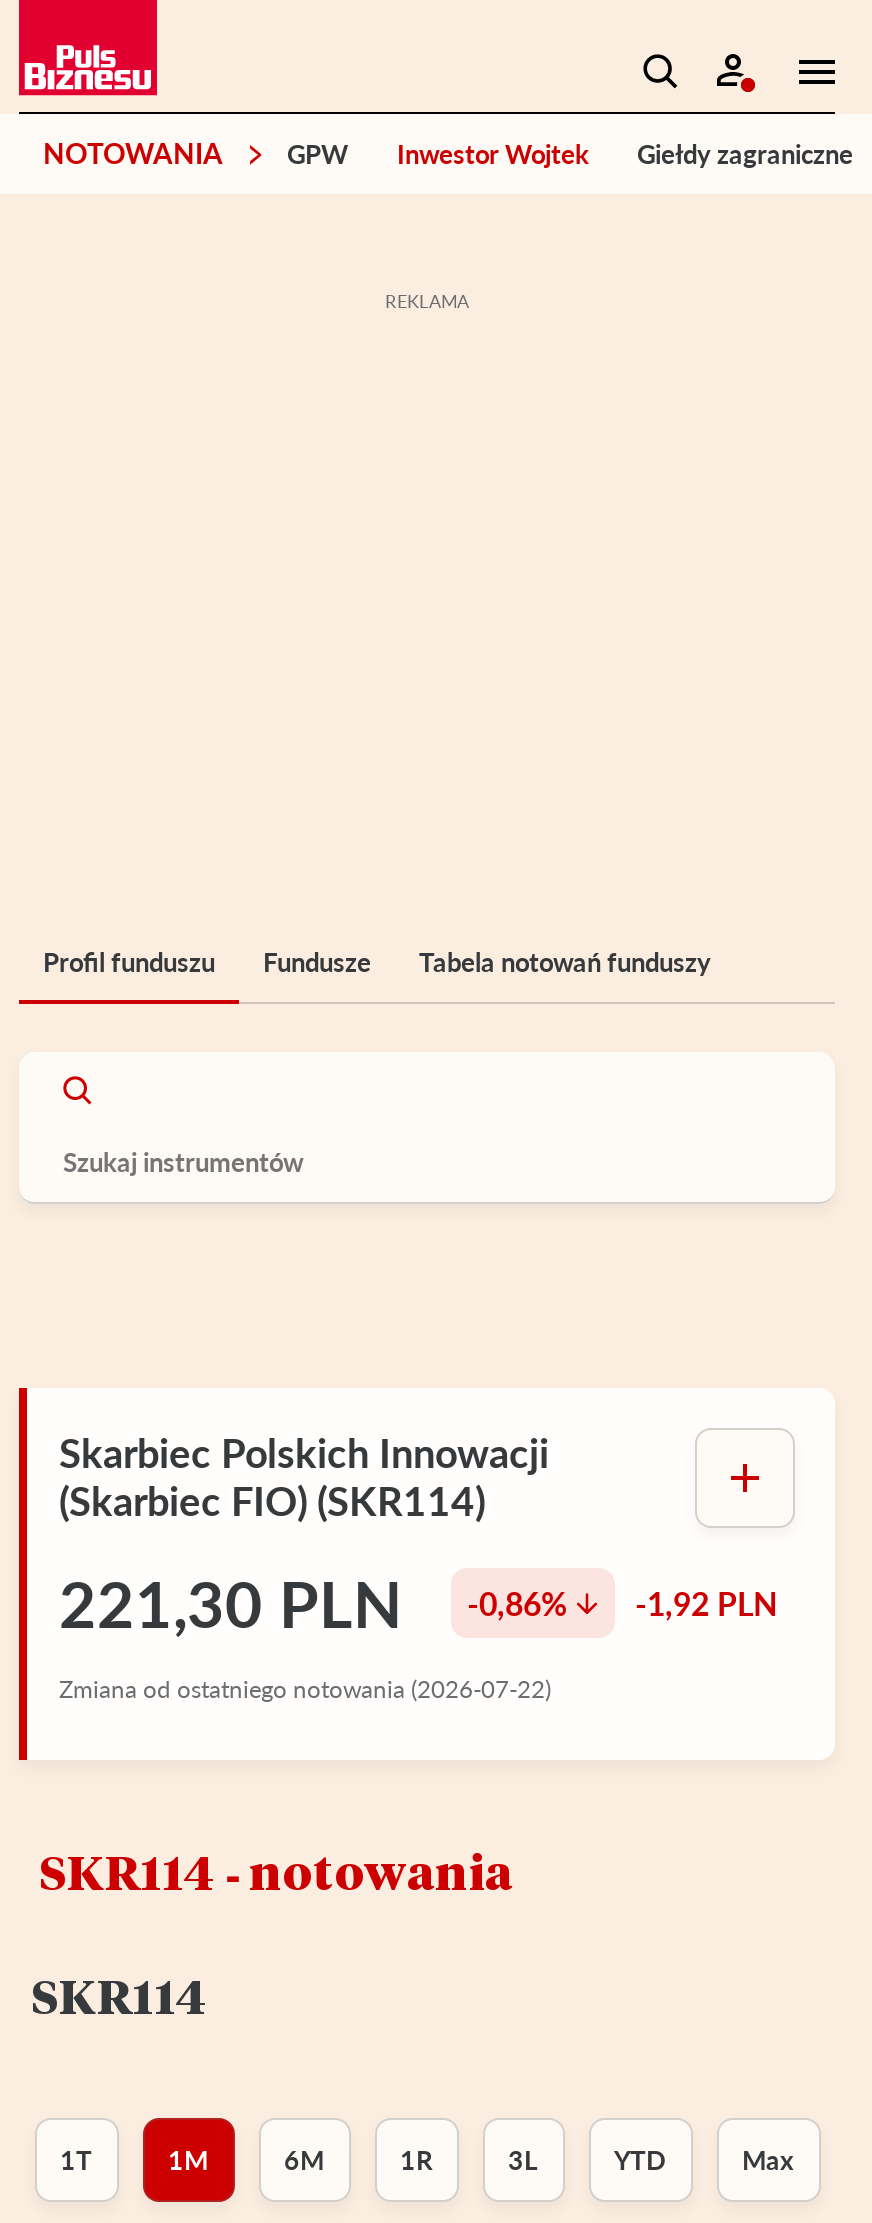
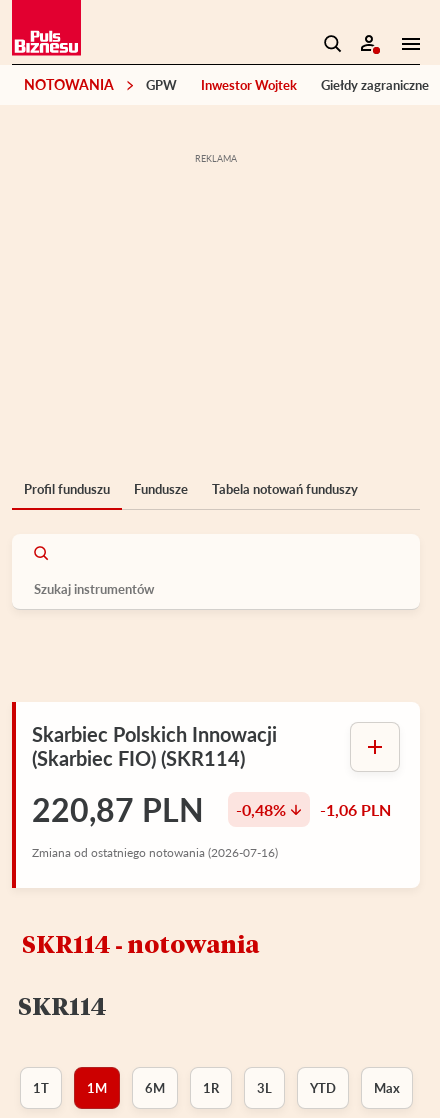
- 221,30 PLN
+ 220,87 PLN

- -0,86%
+ -0,48%

- -1,92 PLN
+ -1,06 PLN

- Zmiana od ostatniego notowania (2026-07-22)
+ Zmiana od ostatniego notowania (2026-07-16)
